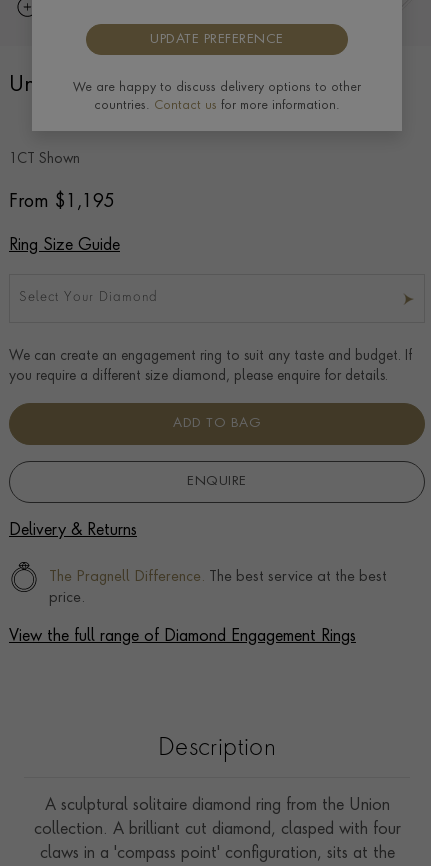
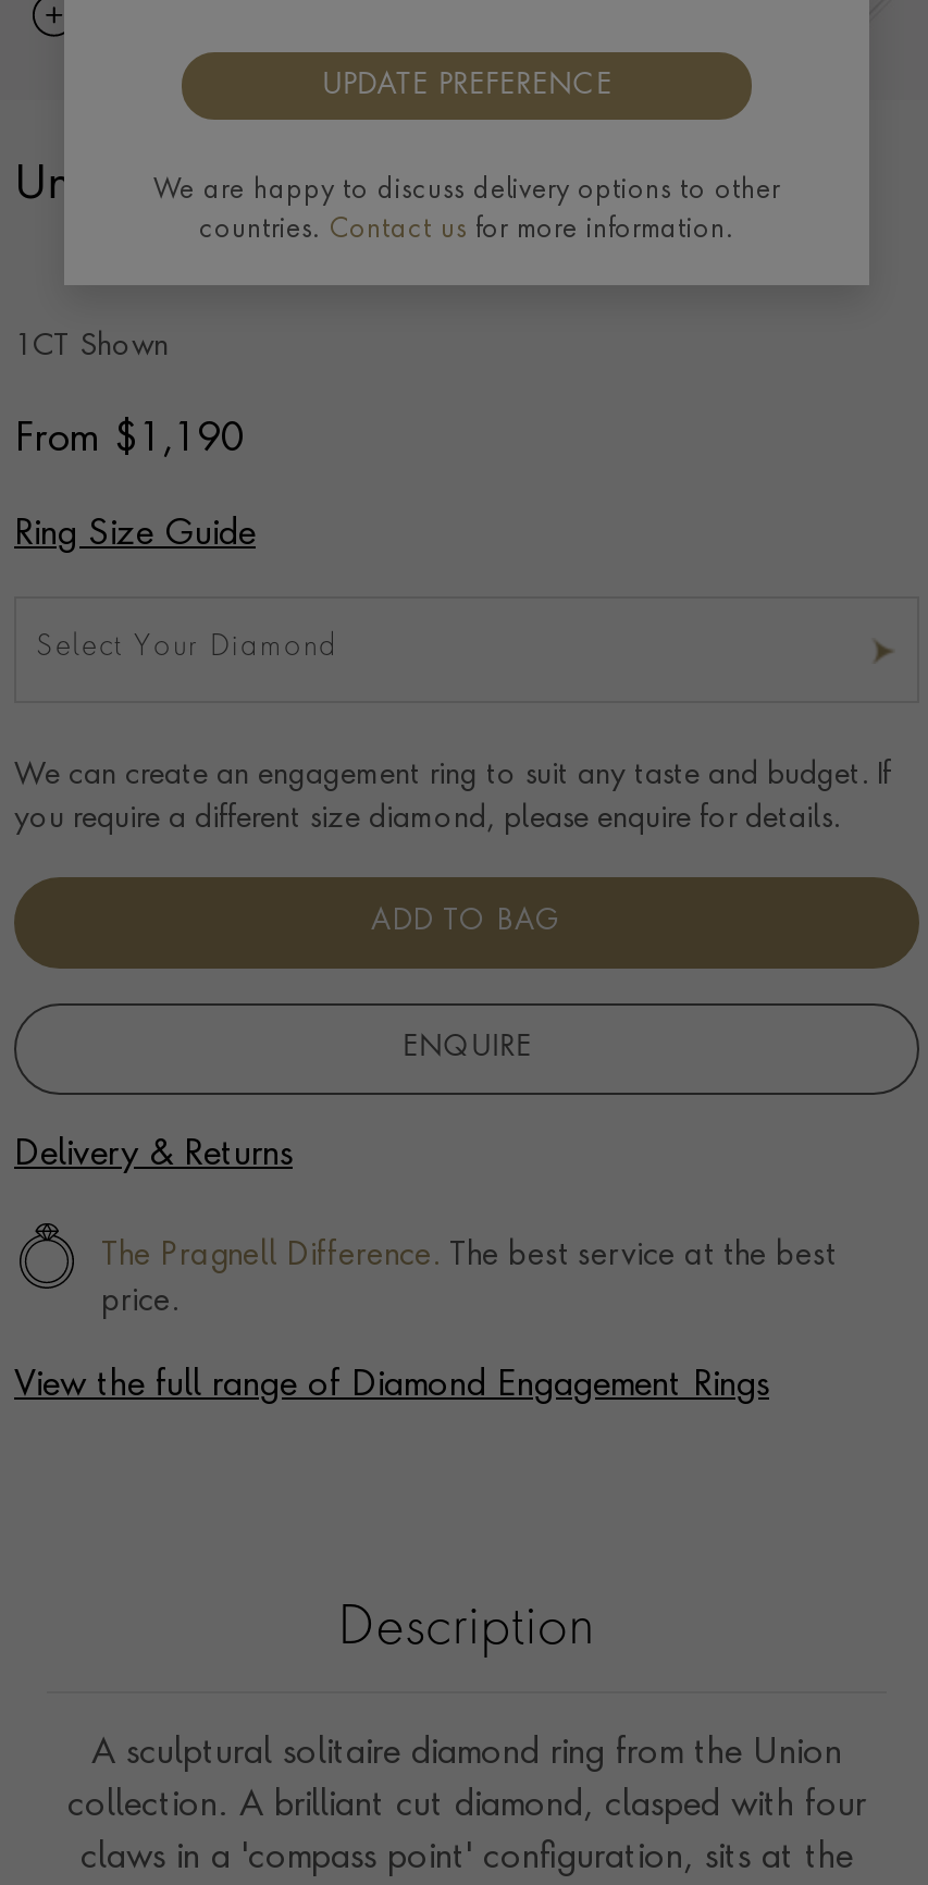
- From $1,195
+ From $1,190
